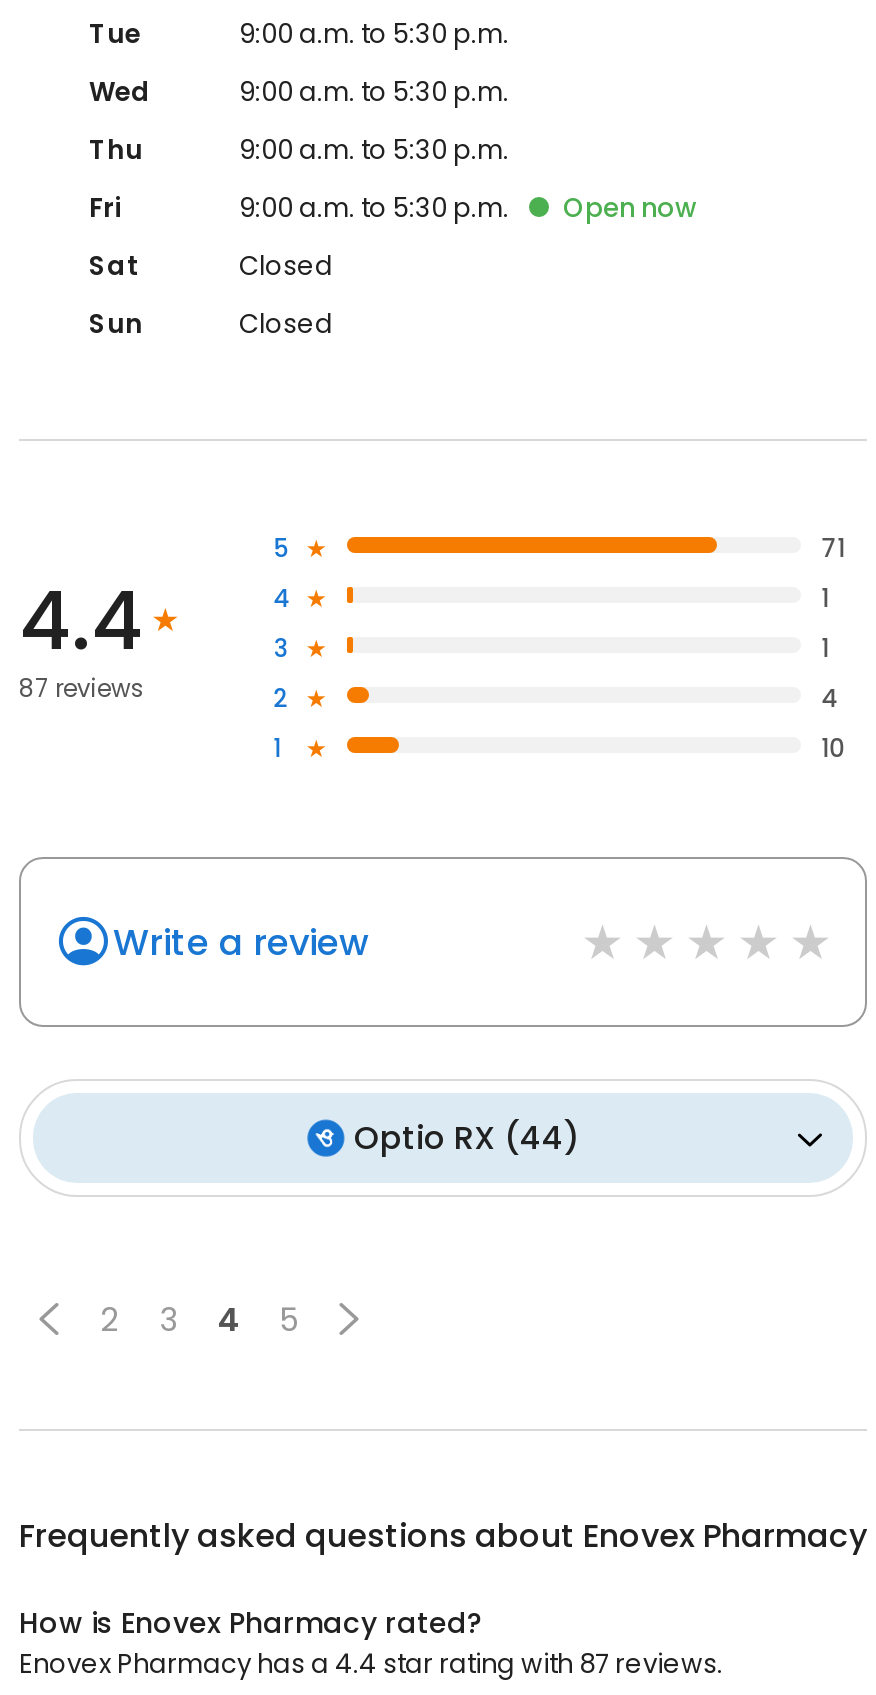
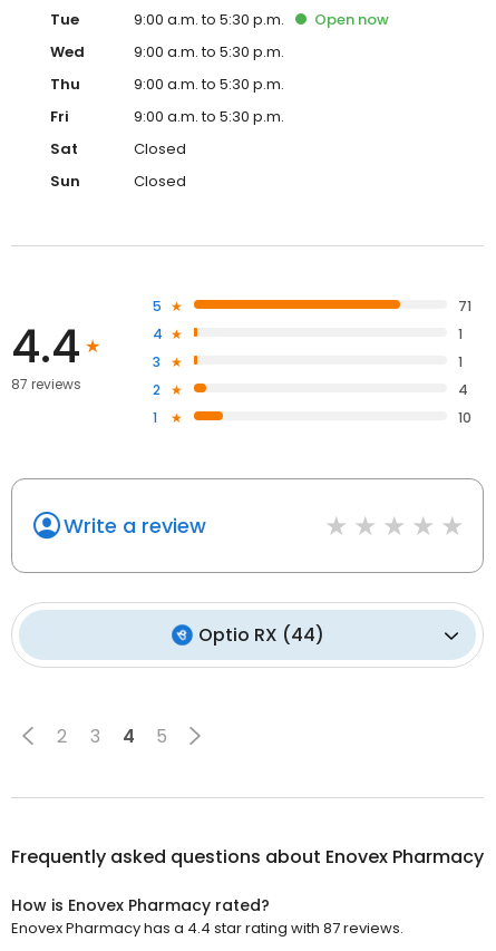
moved up: Open now
